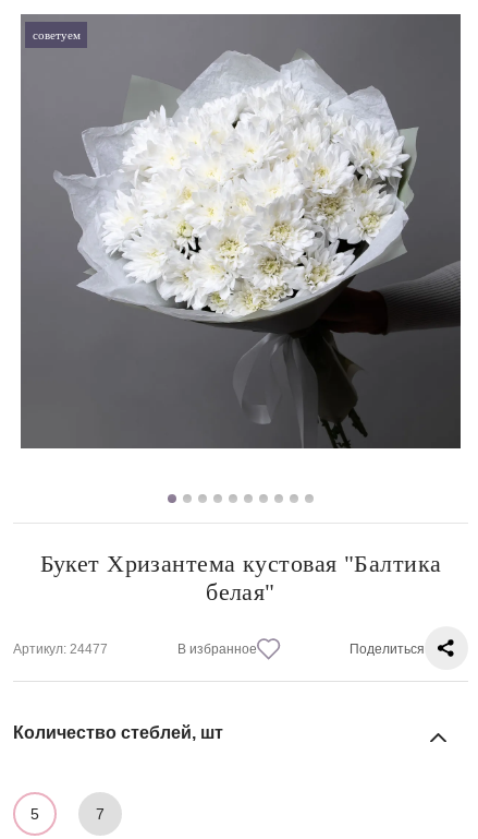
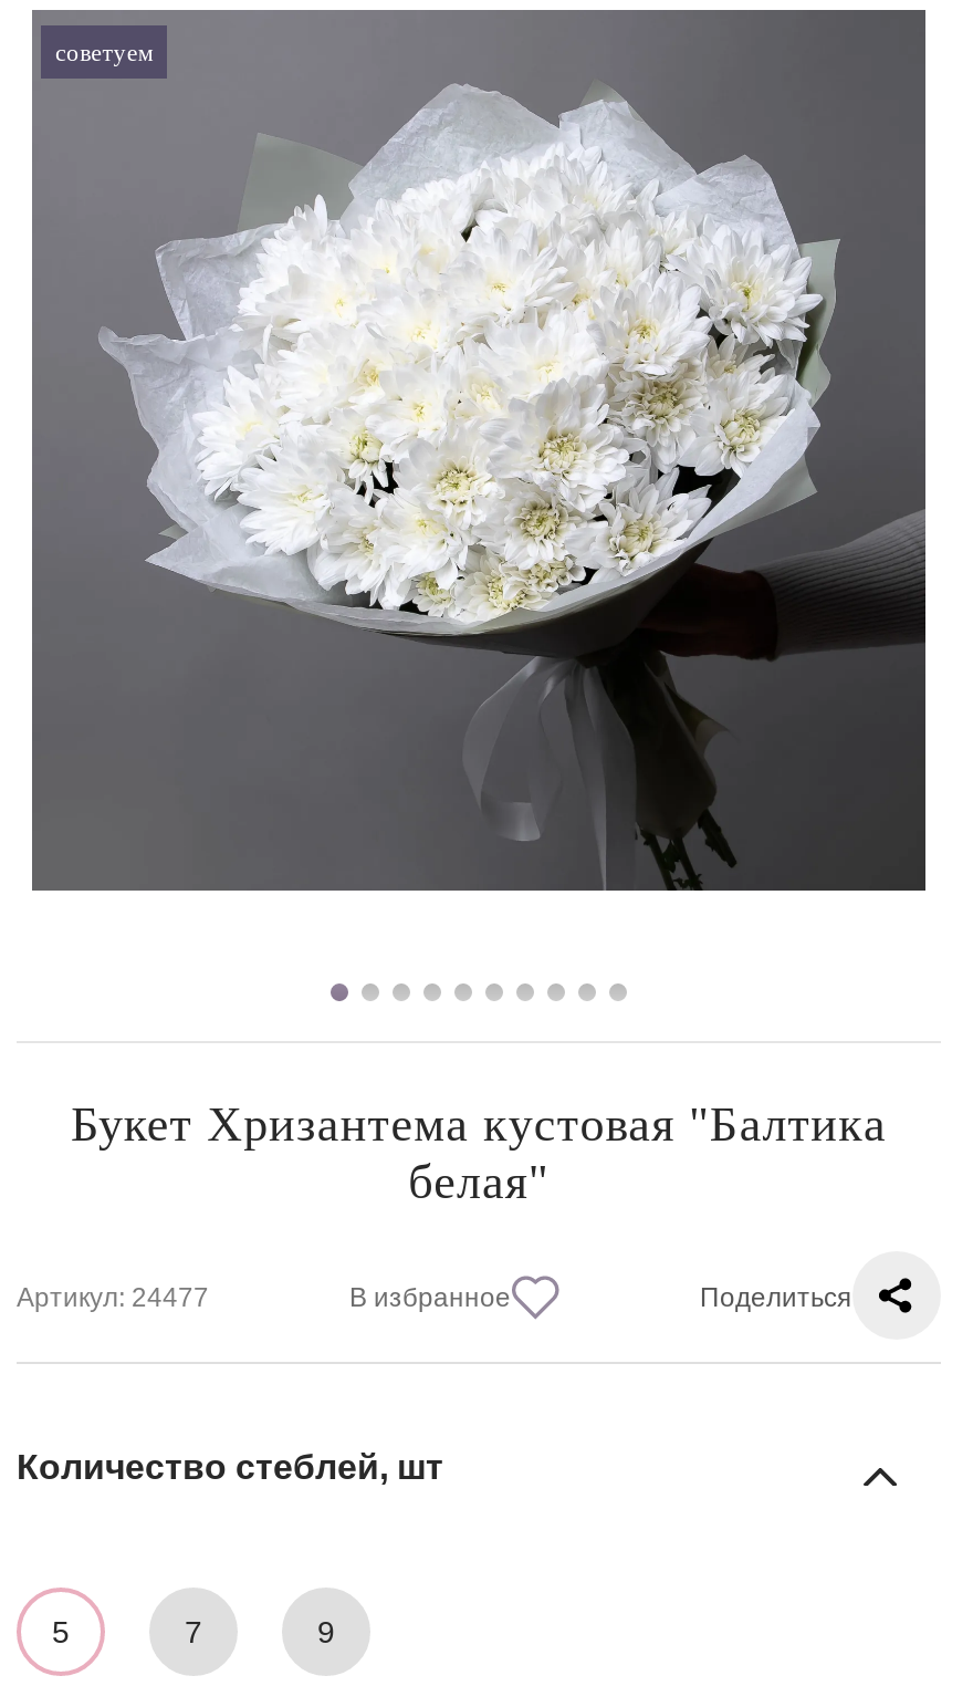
+ 9
